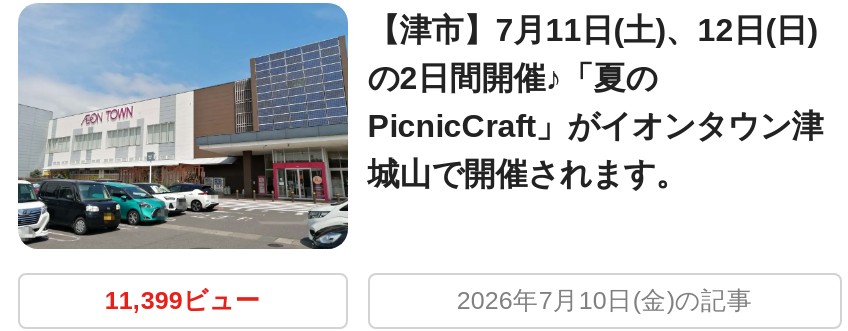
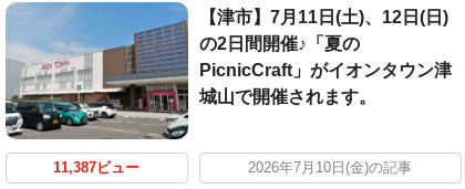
- 11,399ビュー
+ 11,387ビュー
